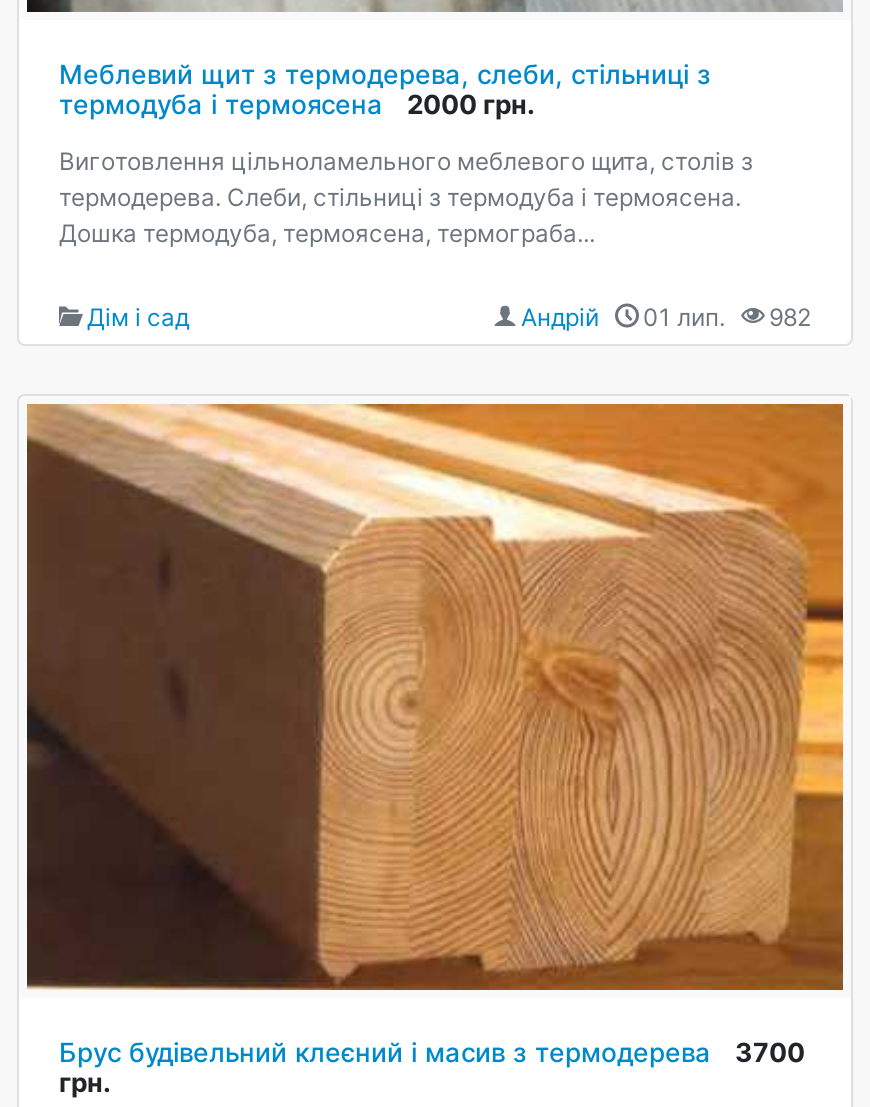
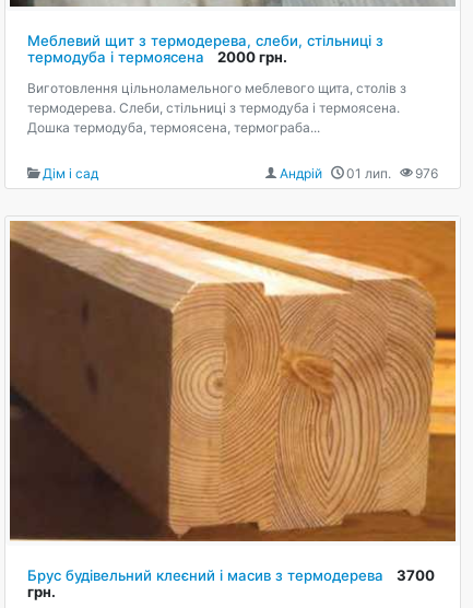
- Андрій 01 лип. 982
+ Андрій 01 лип. 976
